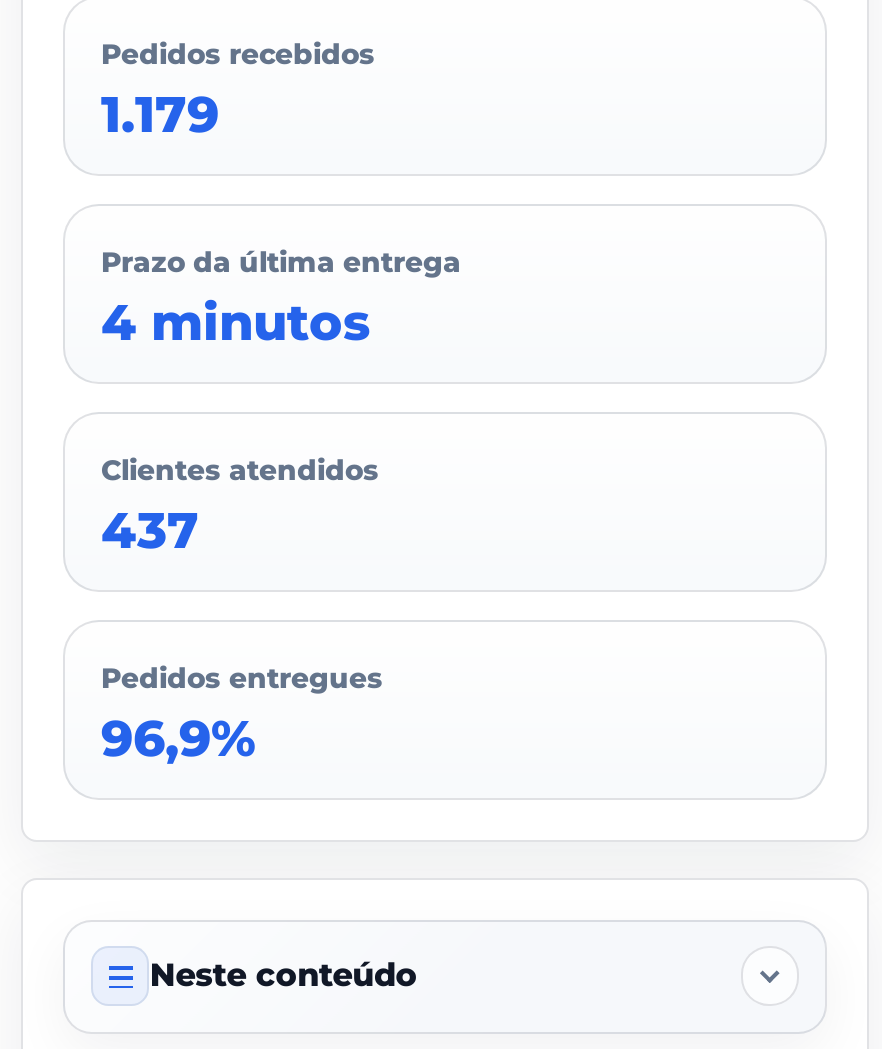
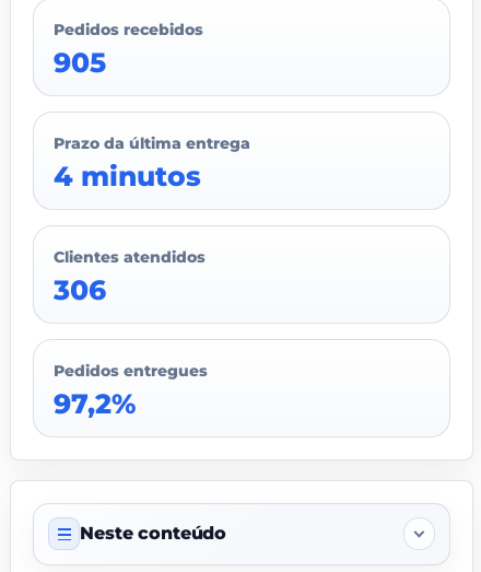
- 1.179
+ 905

- 437
+ 306

- 96,9%
+ 97,2%
